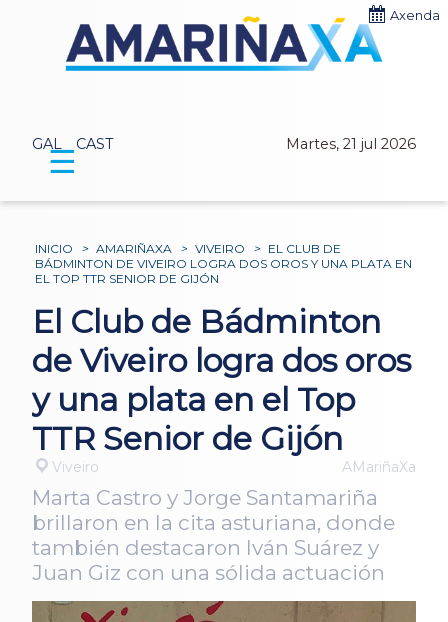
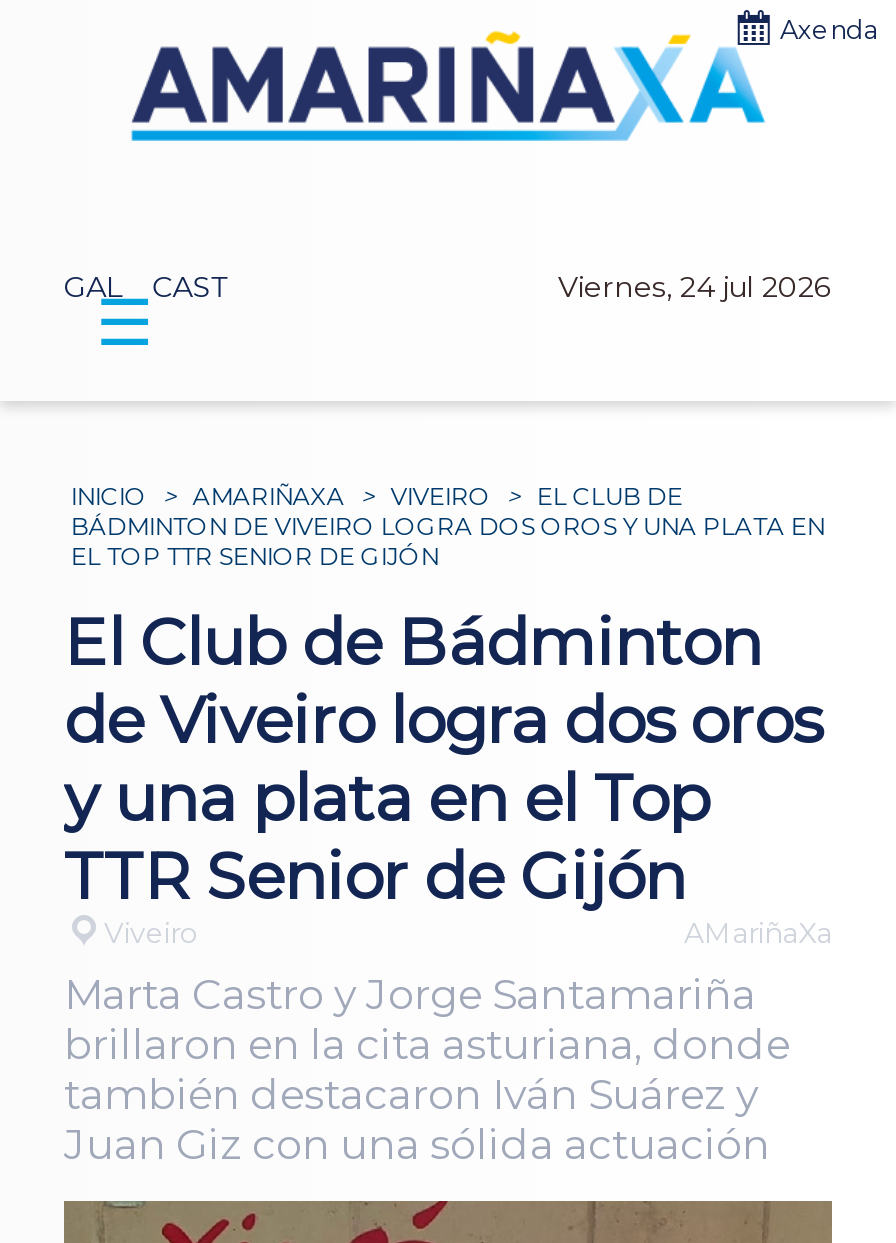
- Martes, 21 jul 2026
+ Viernes, 24 jul 2026
